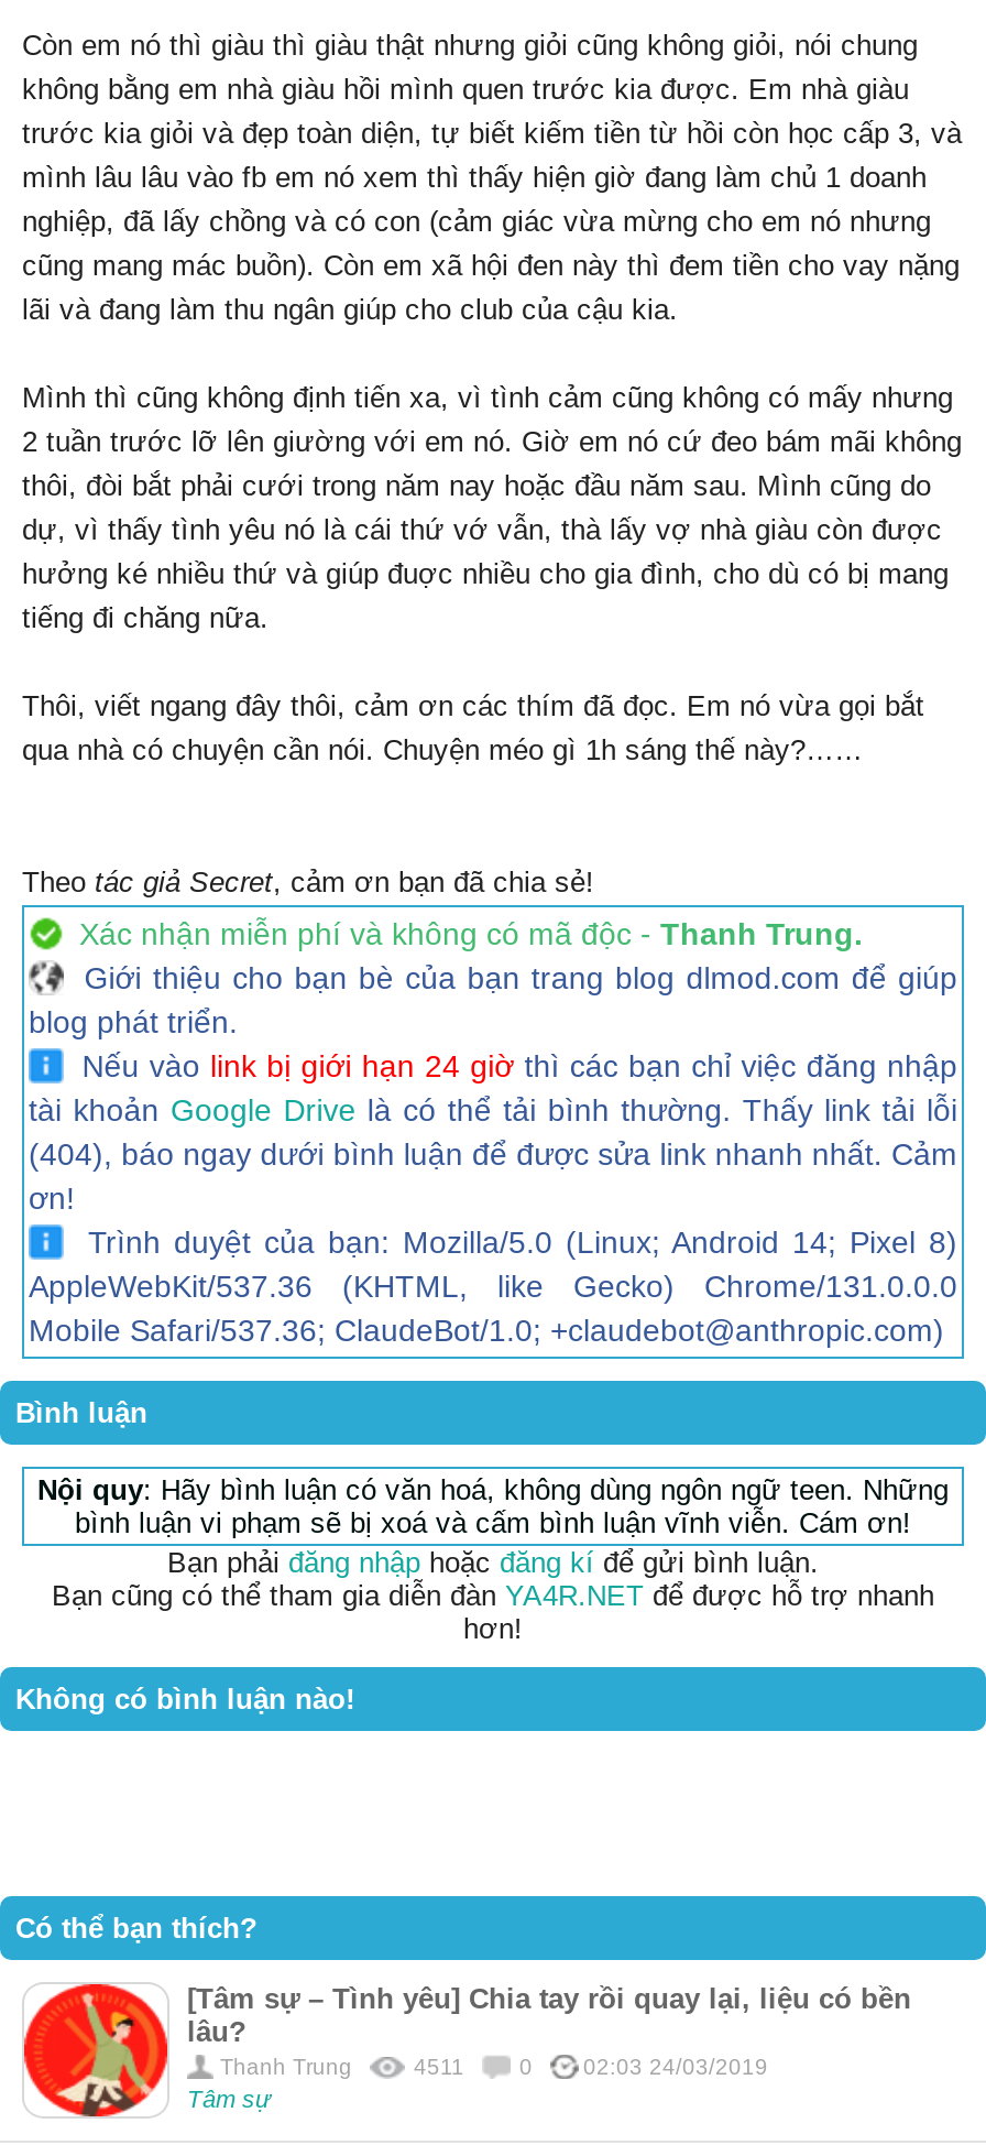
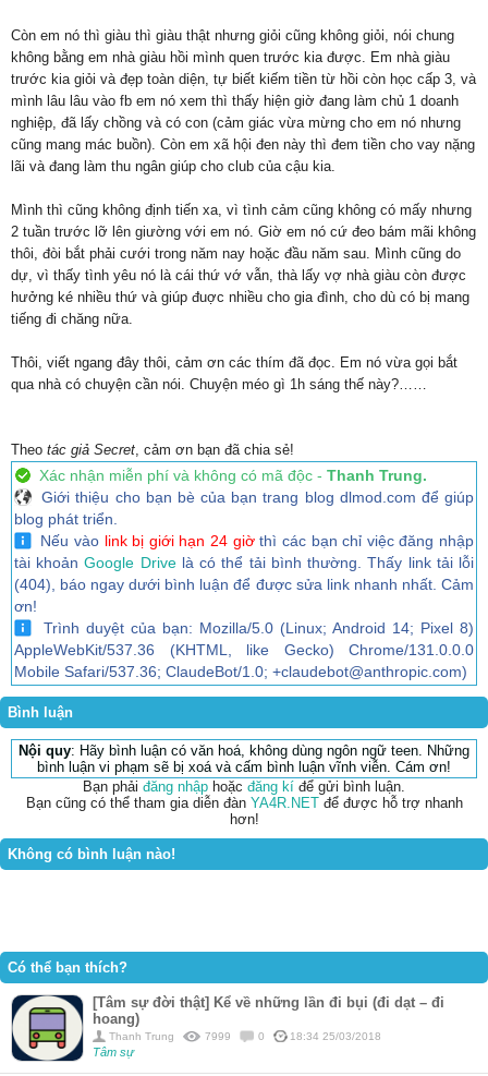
- [image]
- [Tâm sự – Tình yêu] Chia tay rồi quay lại, liệu có bền
- lâu?
+ [image]
+ [Tâm sự đời thật] Kể về những lần đi bụi (đi dạt – đi
+ hoang)

- 4511
+ 7999

- 02:03 24/03/2019
+ 18:34 25/03/2018
